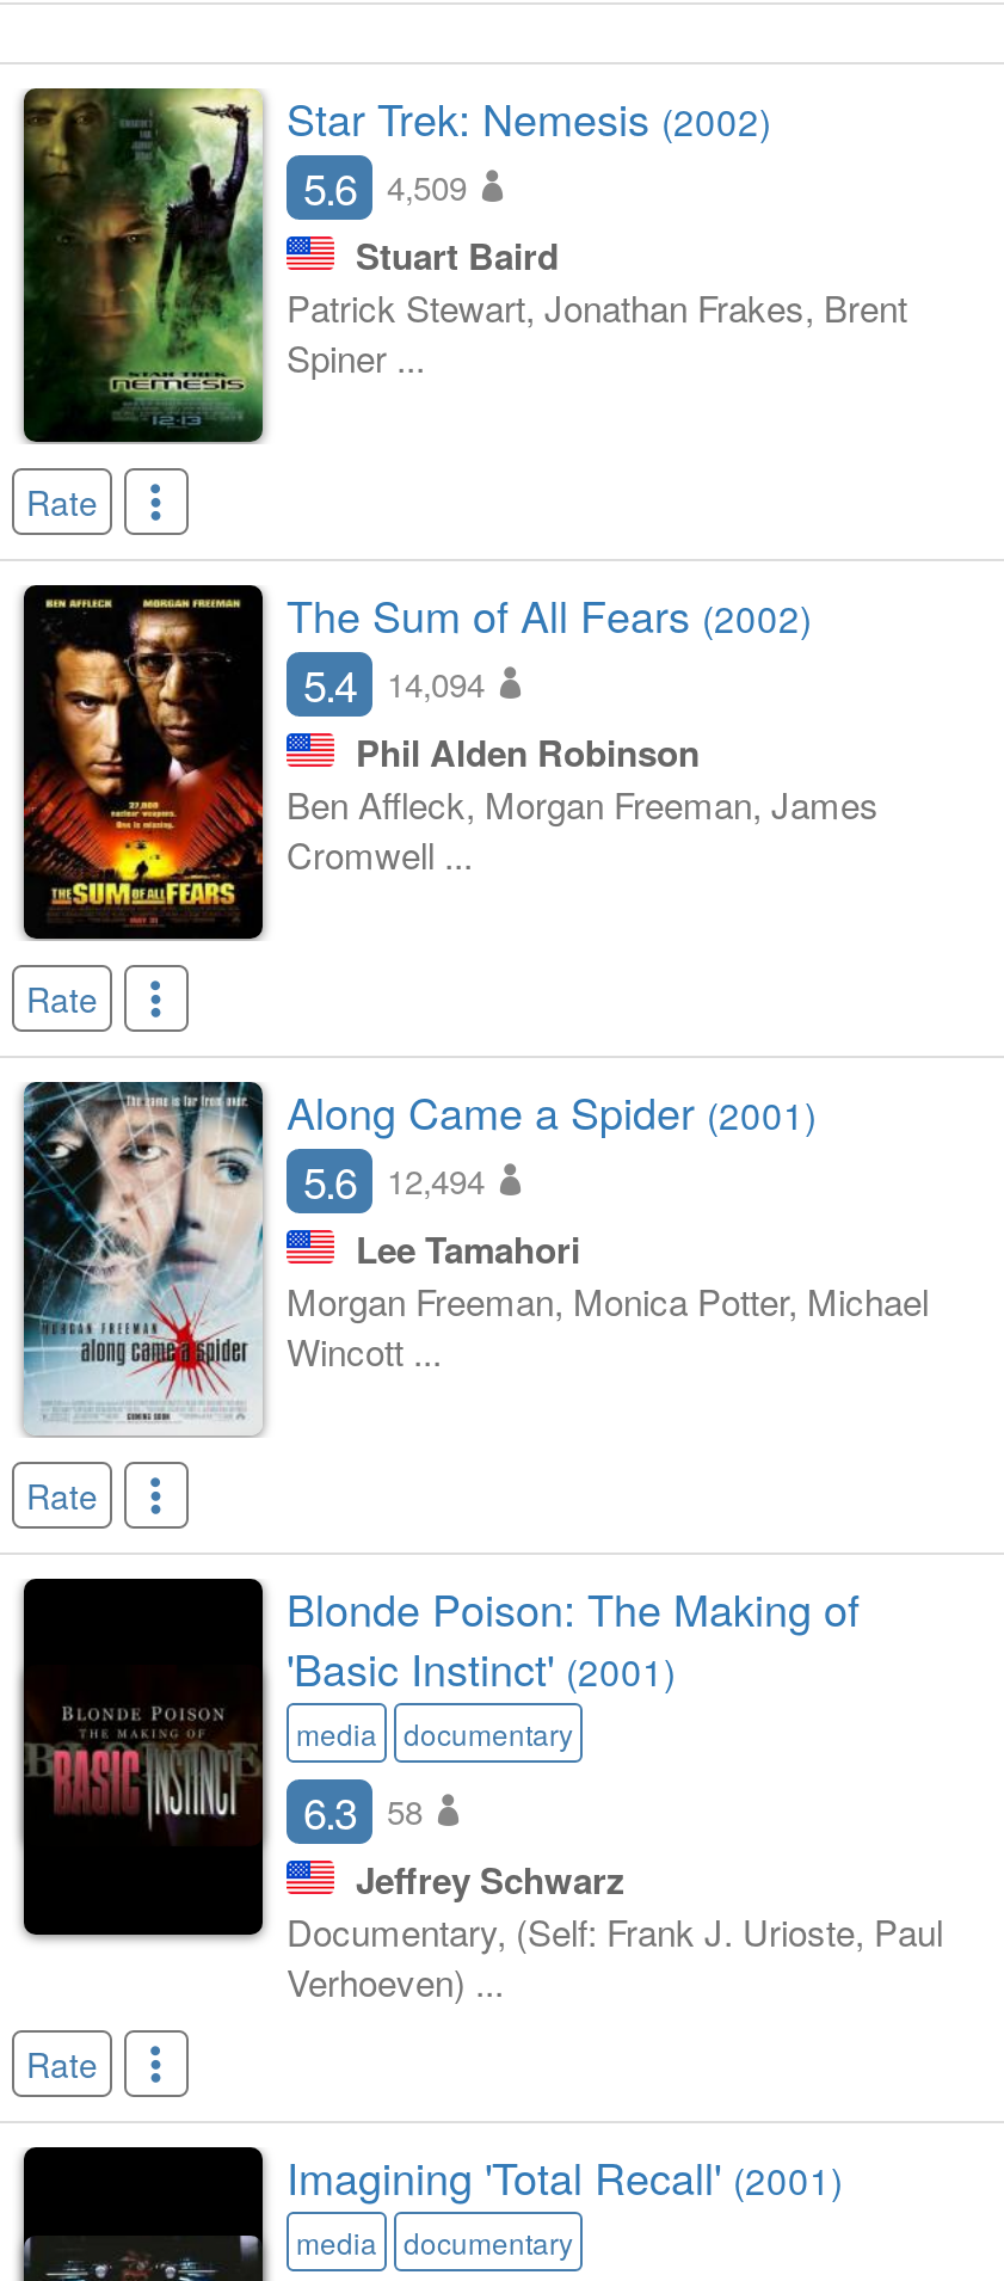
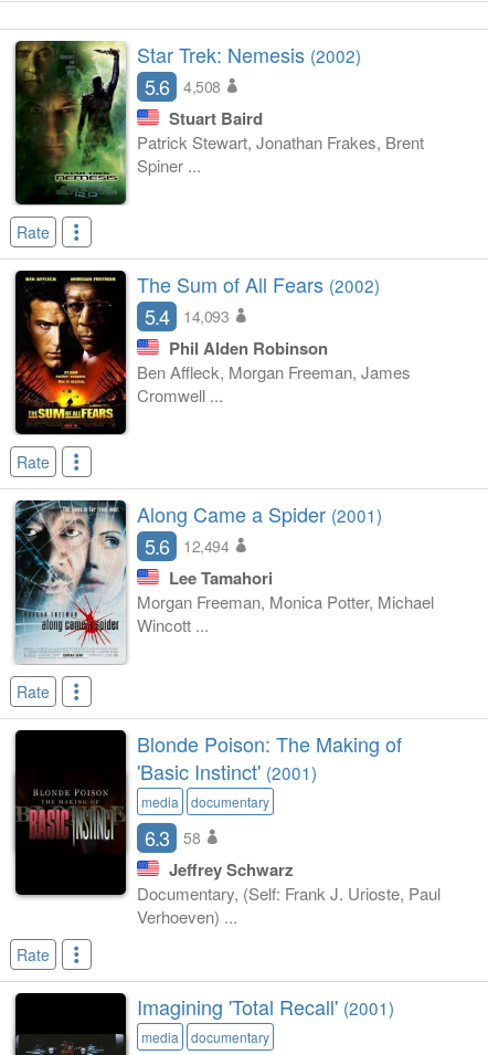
- 5.6 4,509
+ 5.6 4,508

- 5.4 14,094
+ 5.4 14,093
